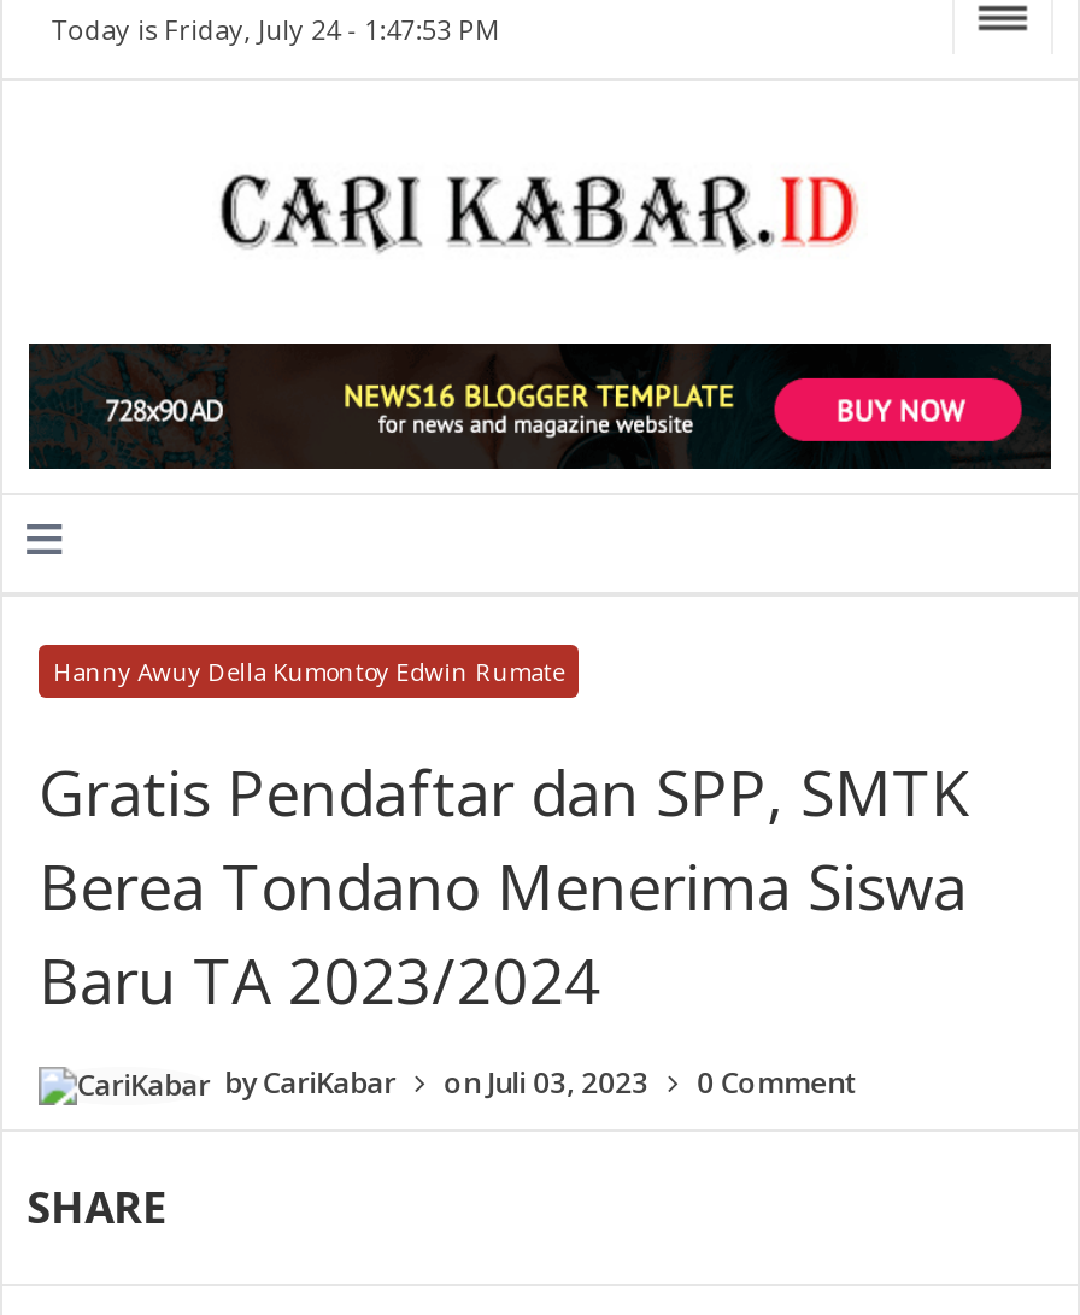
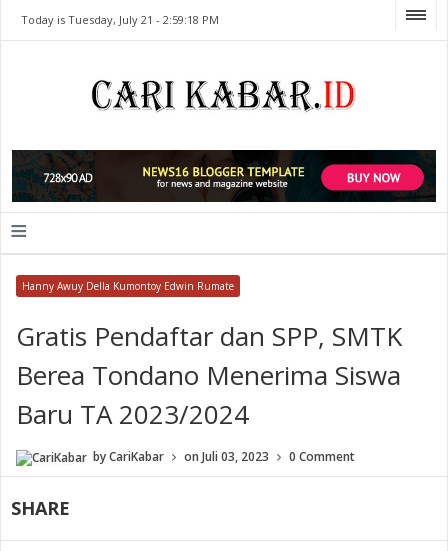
- Today is Friday, July 24 - 1:47:53 PM
+ Today is Tuesday, July 21 - 2:59:18 PM
